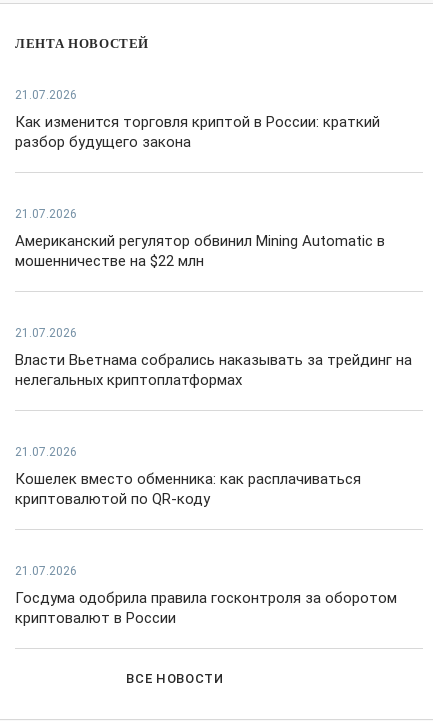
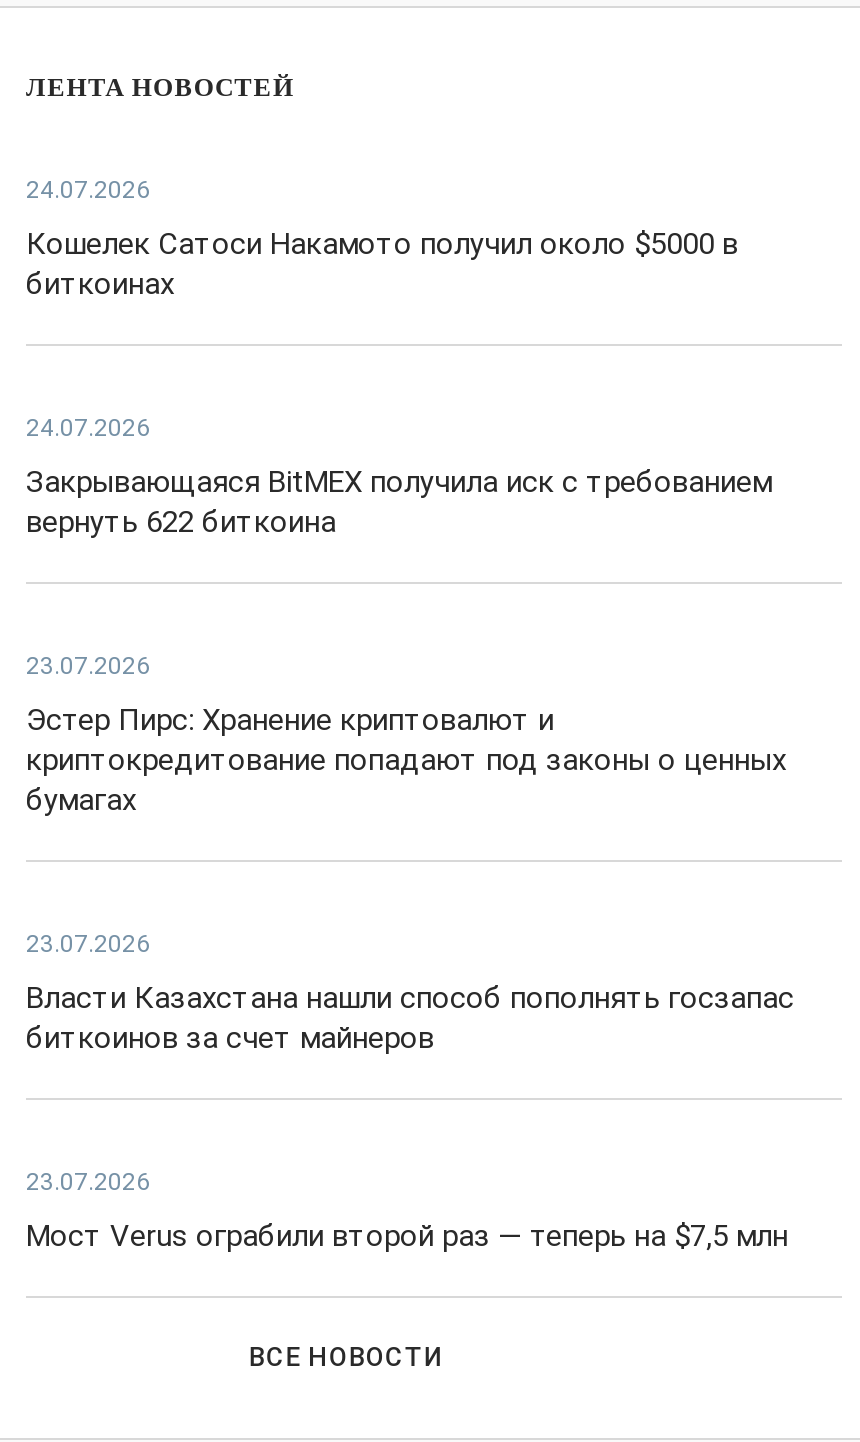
- 21.07.2026
+ 24.07.2026

- Как изменится торговля криптой в России: краткий
- разбор будущего закона
+ Кошелек Сатоси Накамото получил около $5000 в
+ биткоинах

- 21.07.2026
+ 24.07.2026

- Американский регулятор обвинил Mining Automatic в
- мошенничестве на $22 млн
+ Закрывающаяся BitMEX получила иск с требованием
+ вернуть 622 биткоина

- 21.07.2026
+ 23.07.2026

- Власти Вьетнама собрались наказывать за трейдинг на
- нелегальных криптоплатформах
+ Эстер Пирс: Хранение криптовалют и
+ криптокредитование попадают под законы о ценных
+ бумагах

- 21.07.2026
+ 23.07.2026

- Кошелек вместо обменника: как расплачиваться
- криптовалютой по QR-коду
+ Власти Казахстана нашли способ пополнять госзапас
+ биткоинов за счет майнеров

- 21.07.2026
+ 23.07.2026

- Госдума одобрила правила госконтроля за оборотом
- криптовалют в России
+ Мост Verus ограбили второй раз — теперь на $7,5 млн
